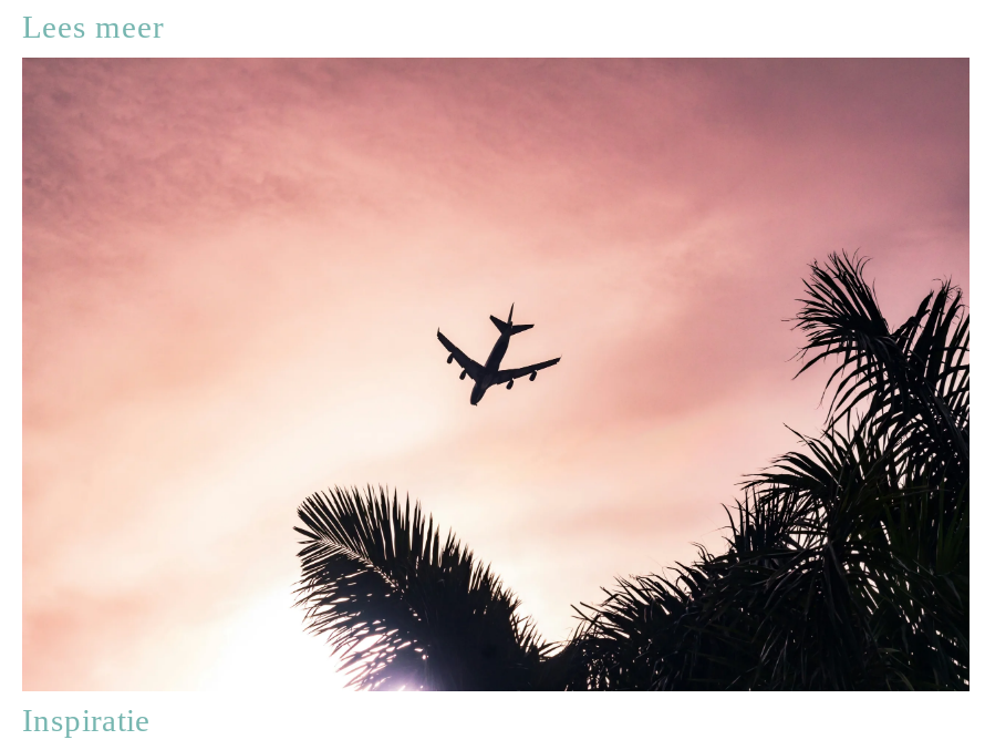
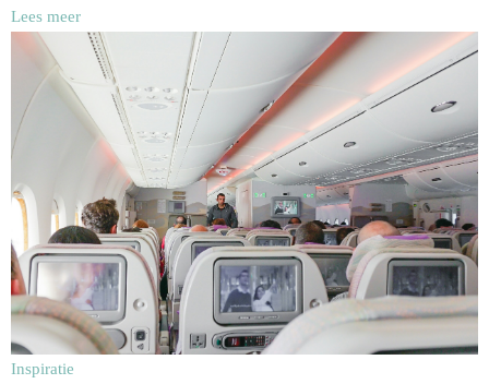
- [image]
+ [image]
